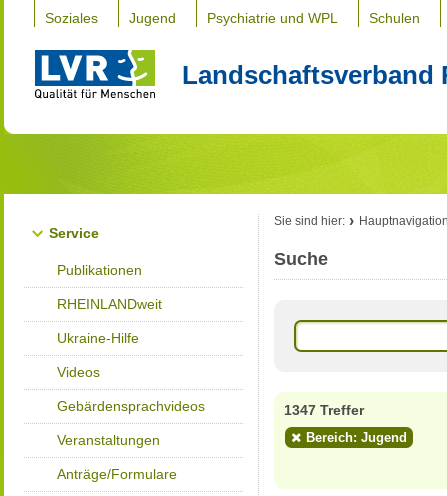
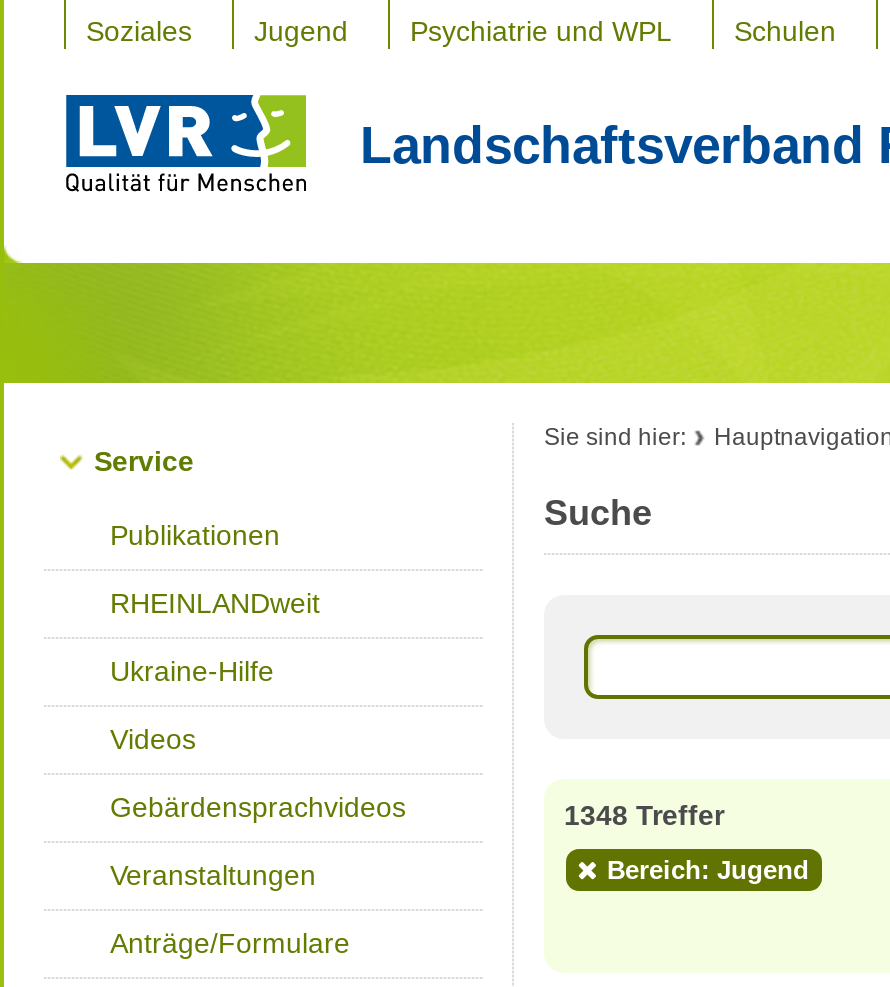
- 1347 Treffer
+ 1348 Treffer
